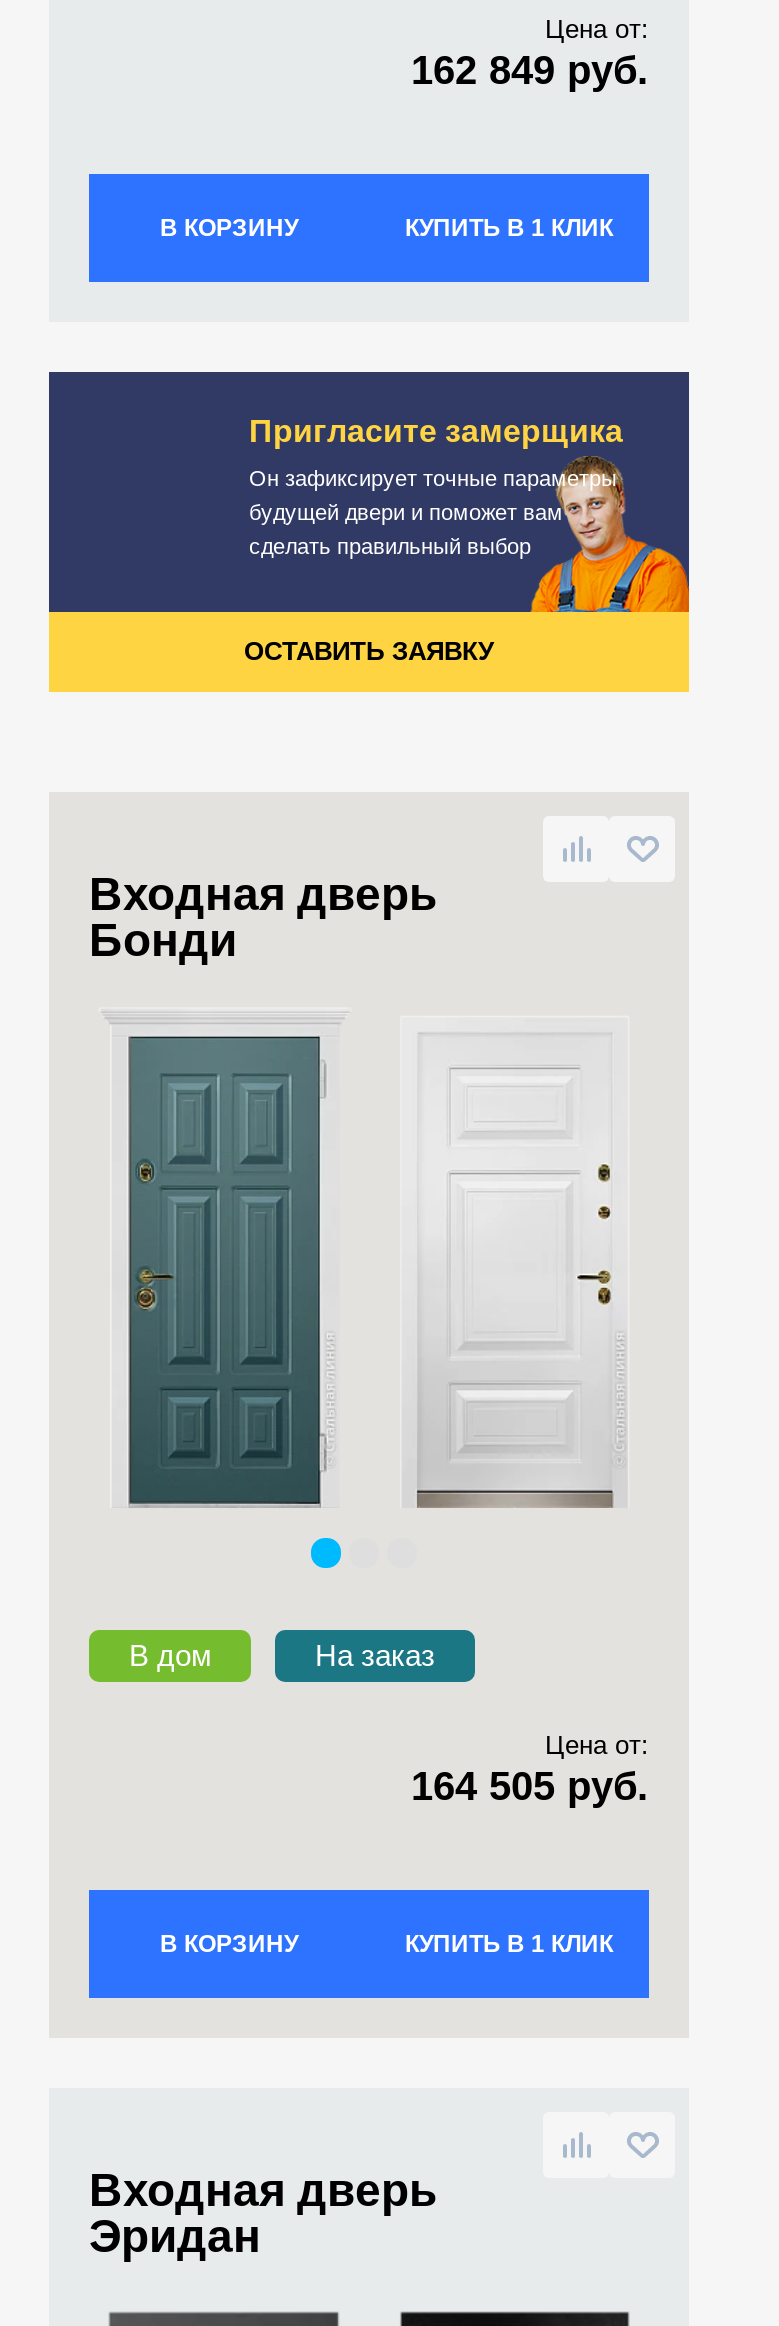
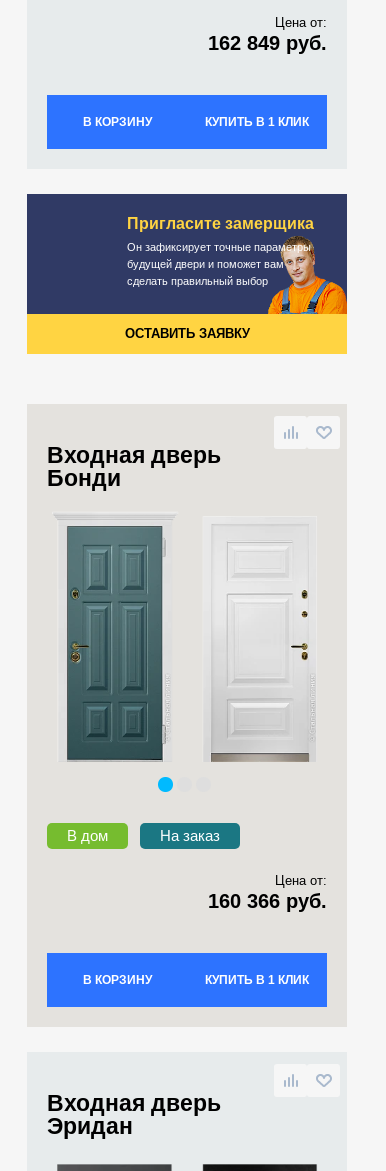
- 164 505 руб.
+ 160 366 руб.
